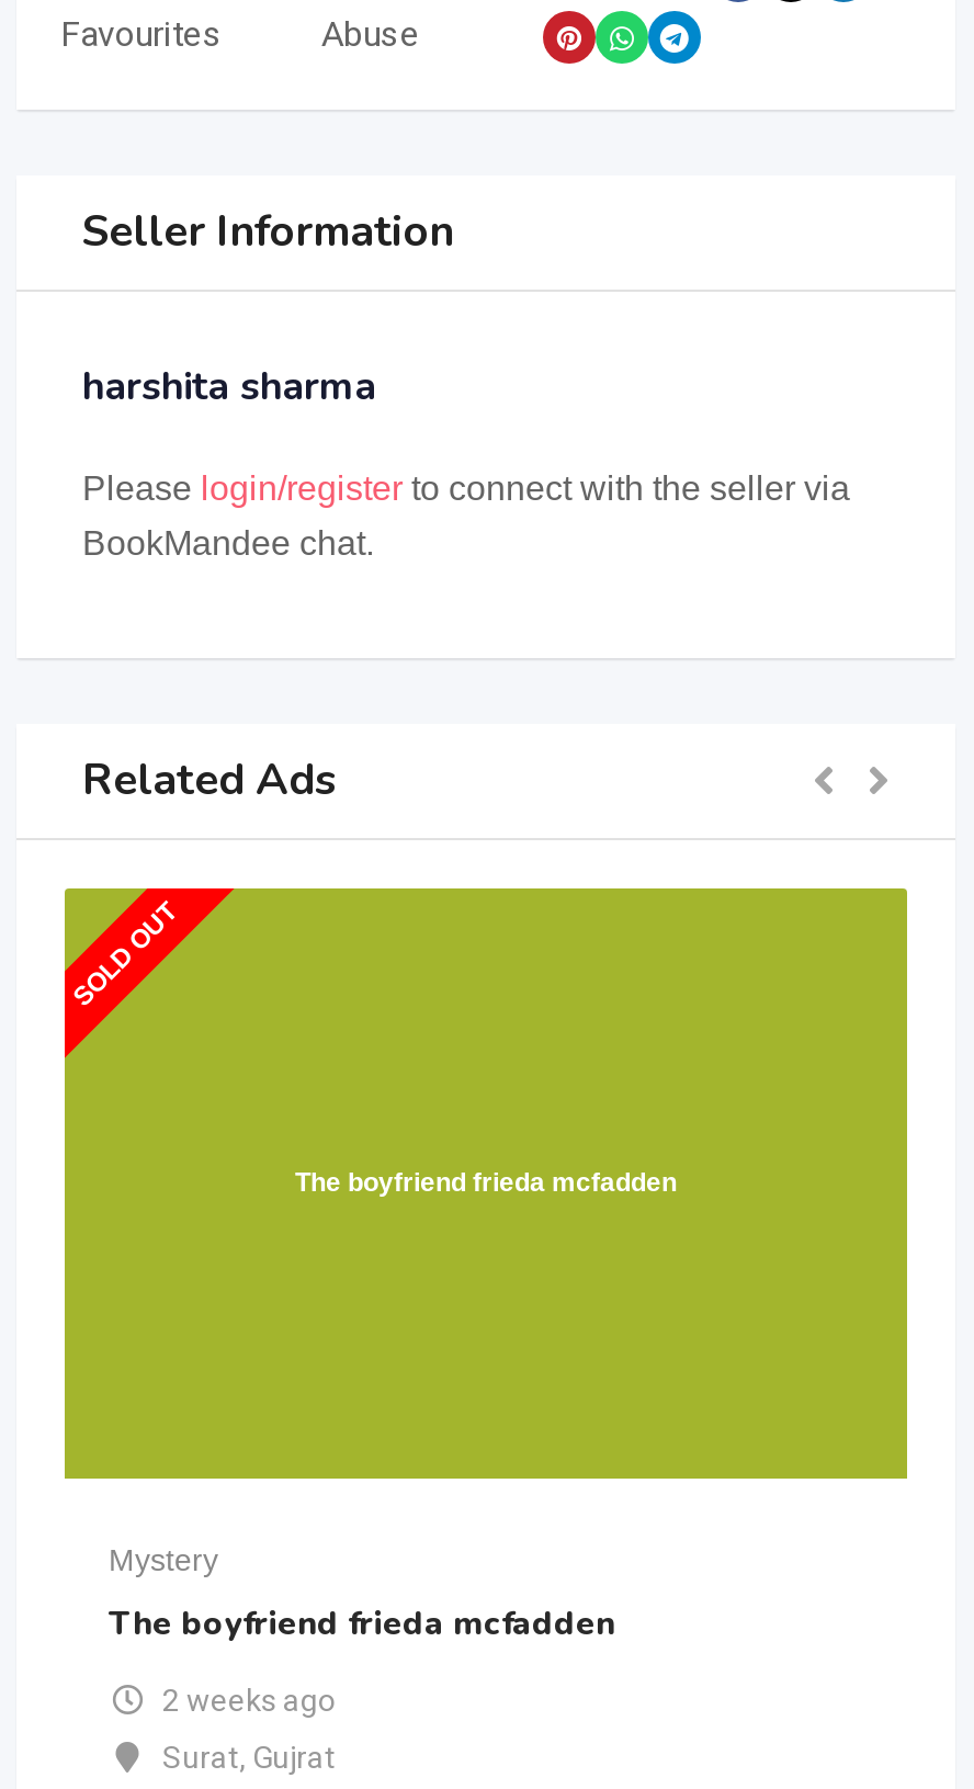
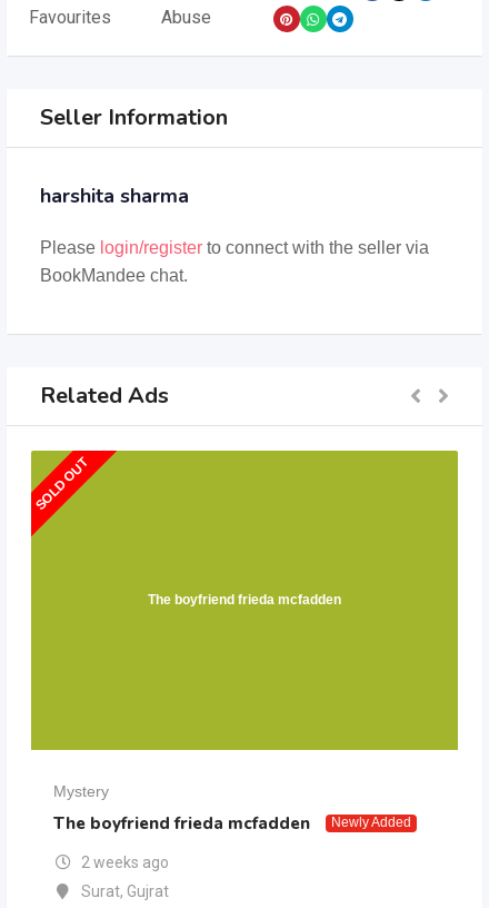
+ Newly Added
